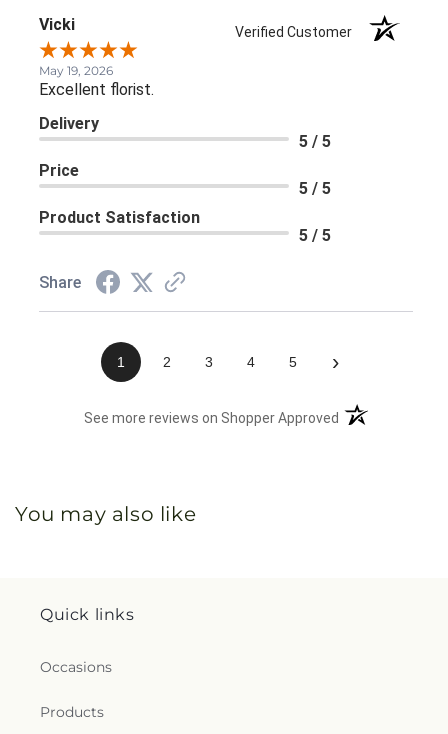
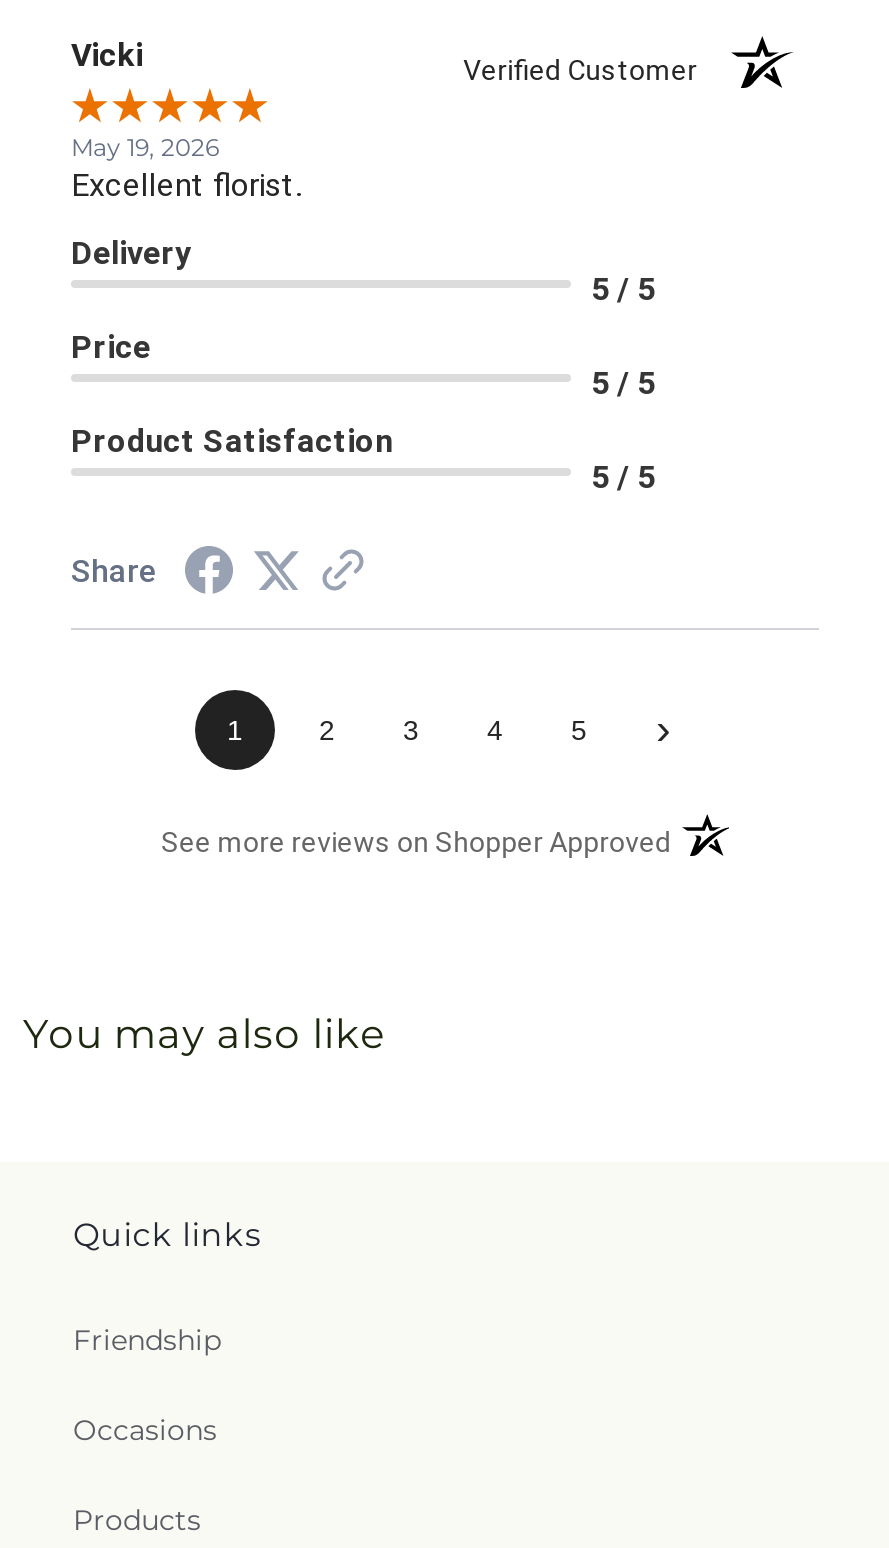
+ Friendship
